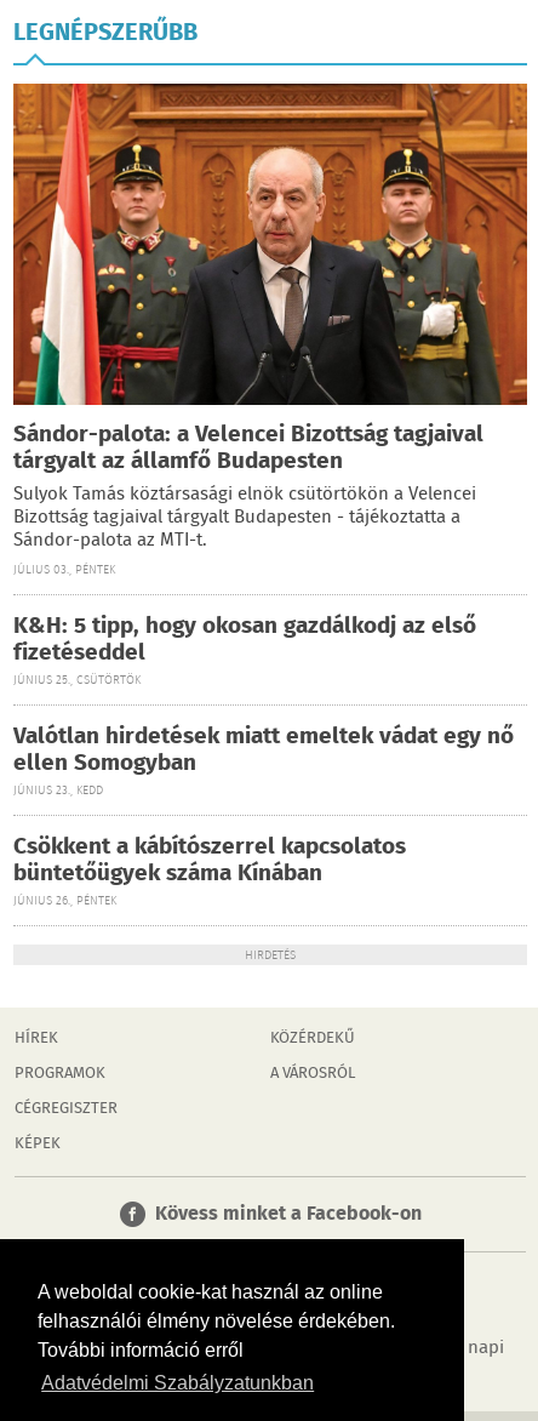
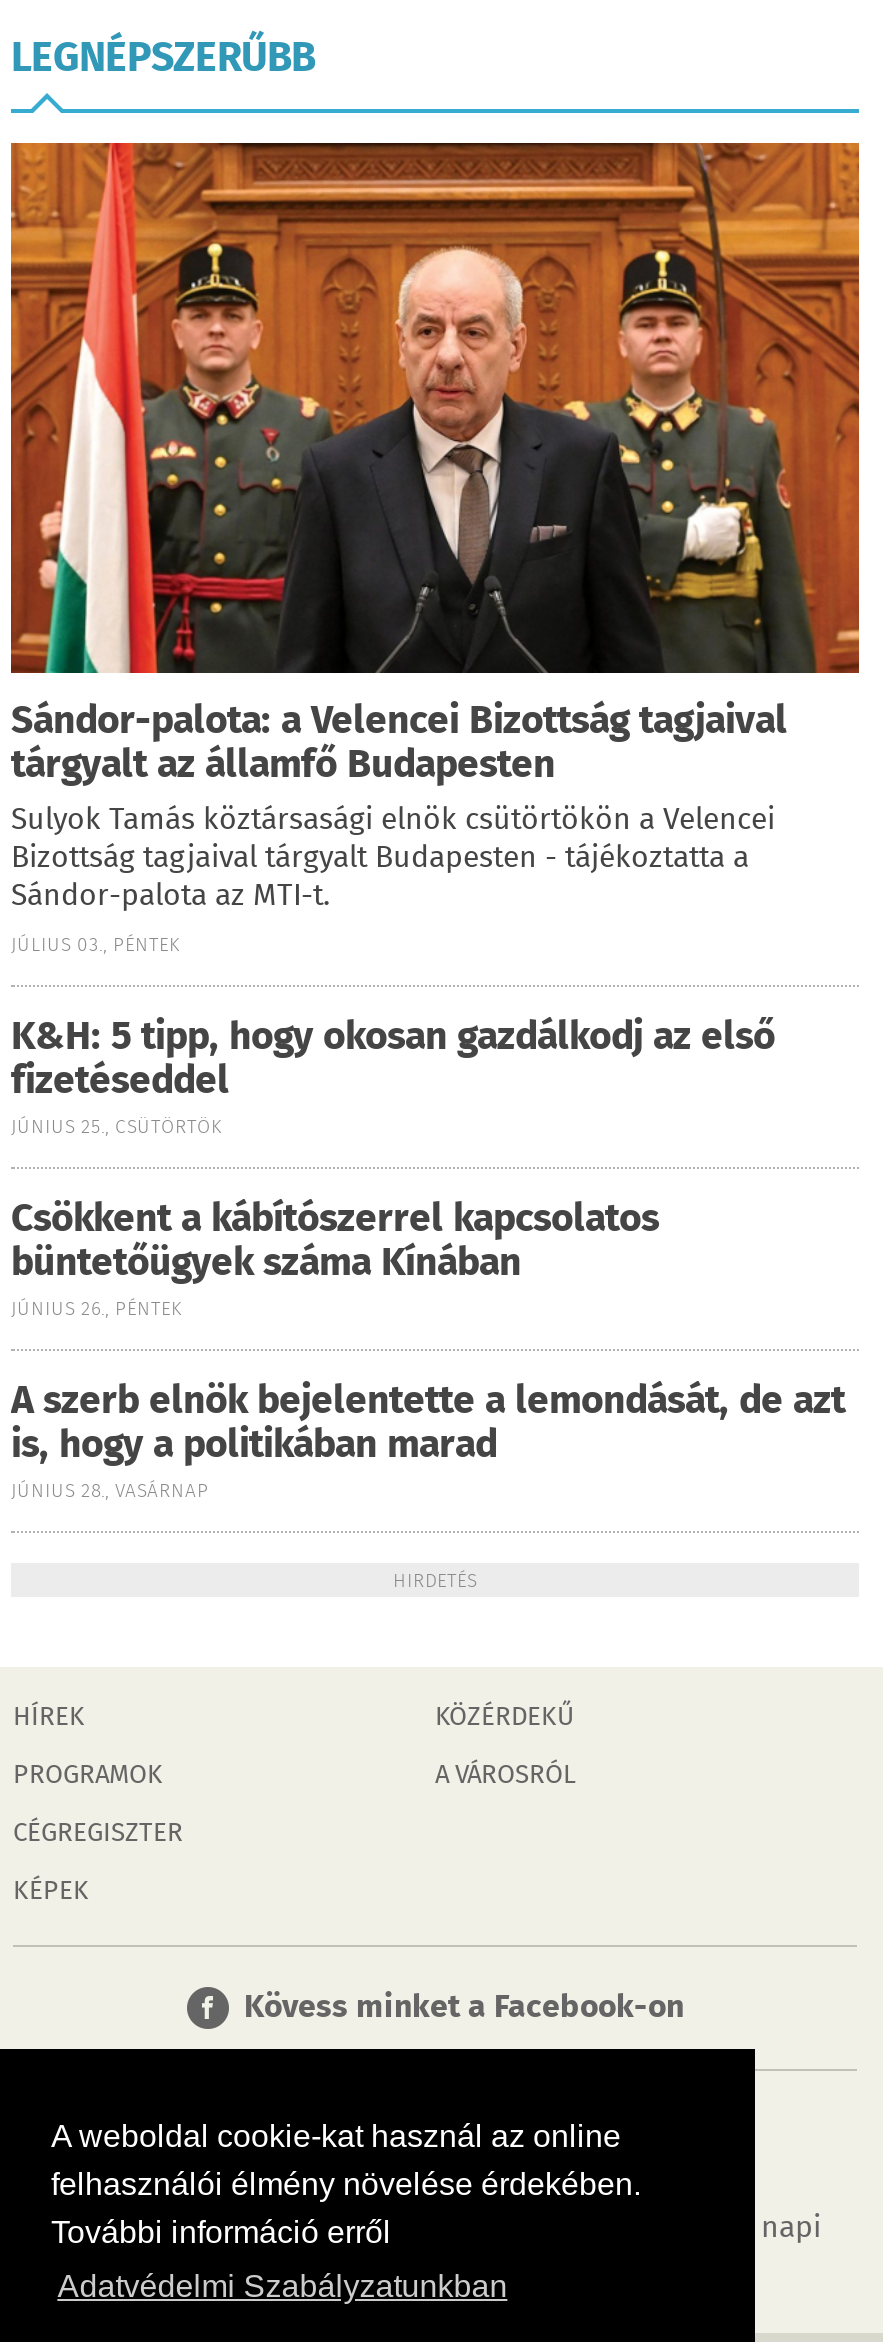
- Valótlan hirdetések miatt emeltek vádat egy nő
- ellen Somogyban
- JÚNIUS 23., KEDD

moved up: Csökkent a kábítószerrel kapcsolatos | büntetőügyek száma Kínában | JÚNIUS 26., PÉNTEK

+ A szerb elnök bejelentette a lemondását, de azt
+ is, hogy a politikában marad
+ JÚNIUS 28., VASÁRNAP
